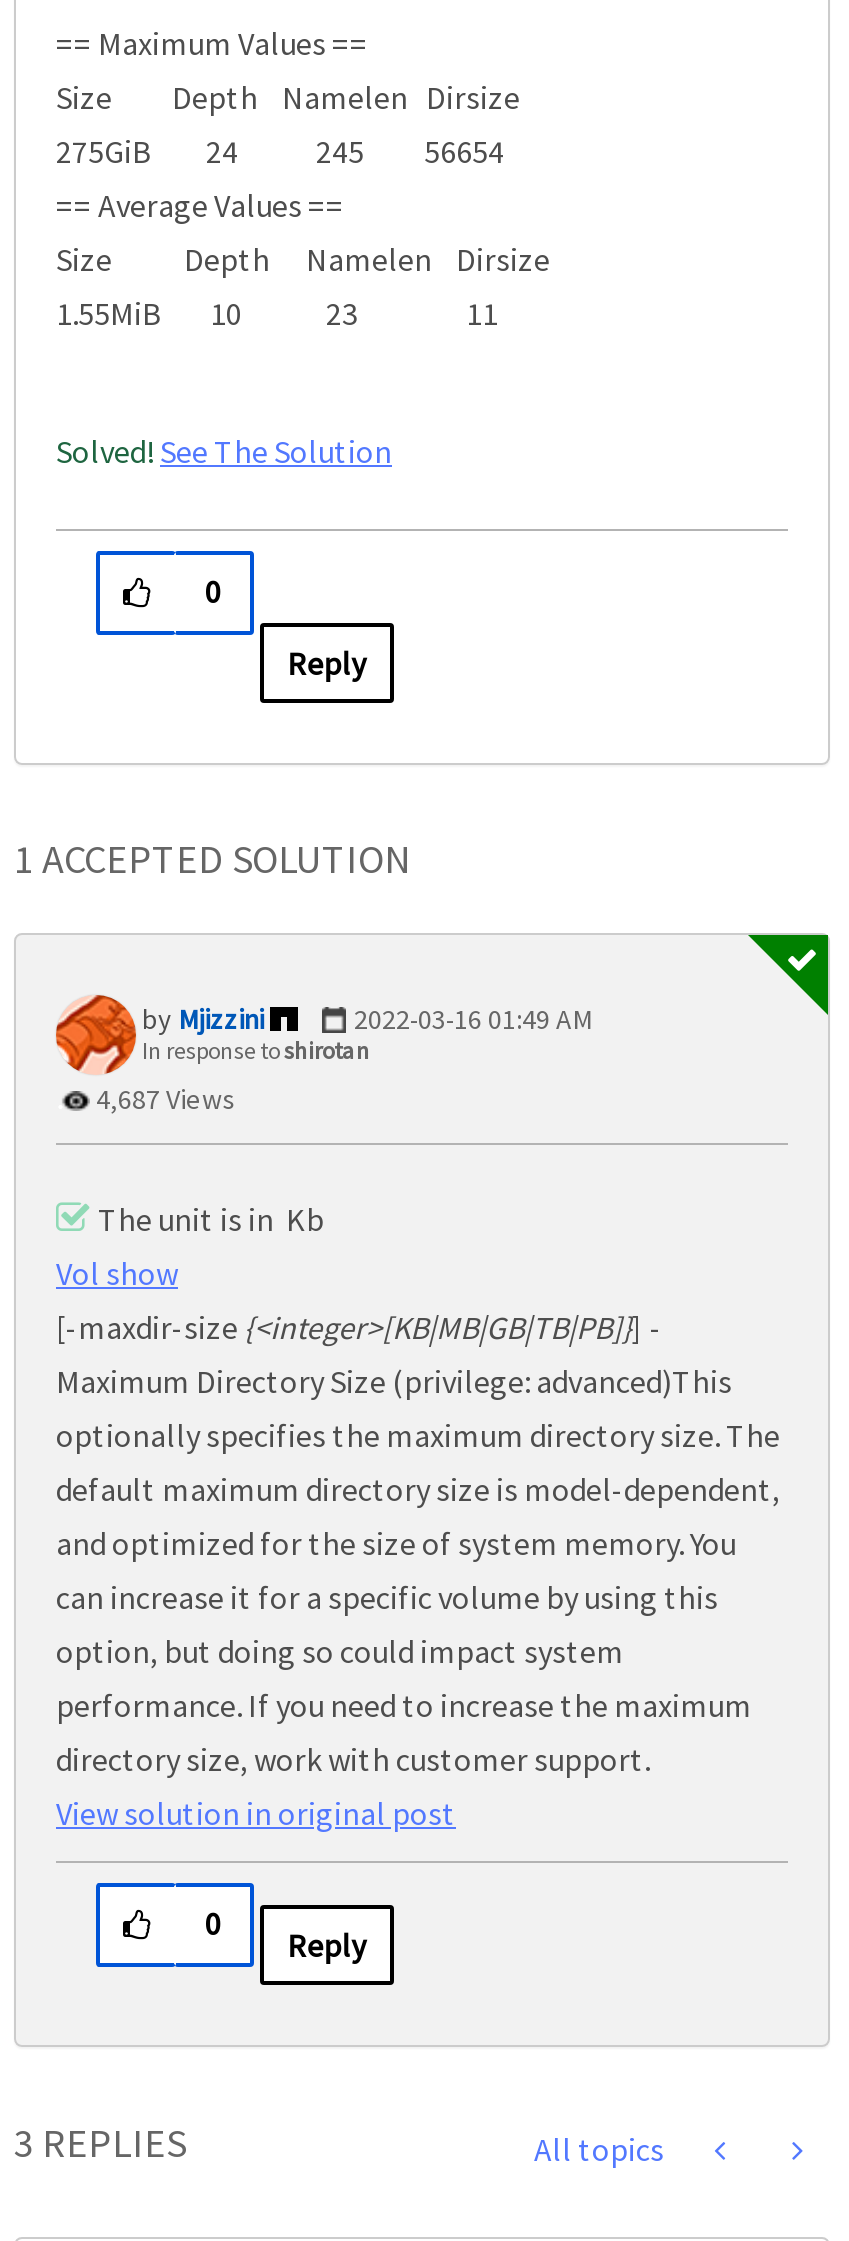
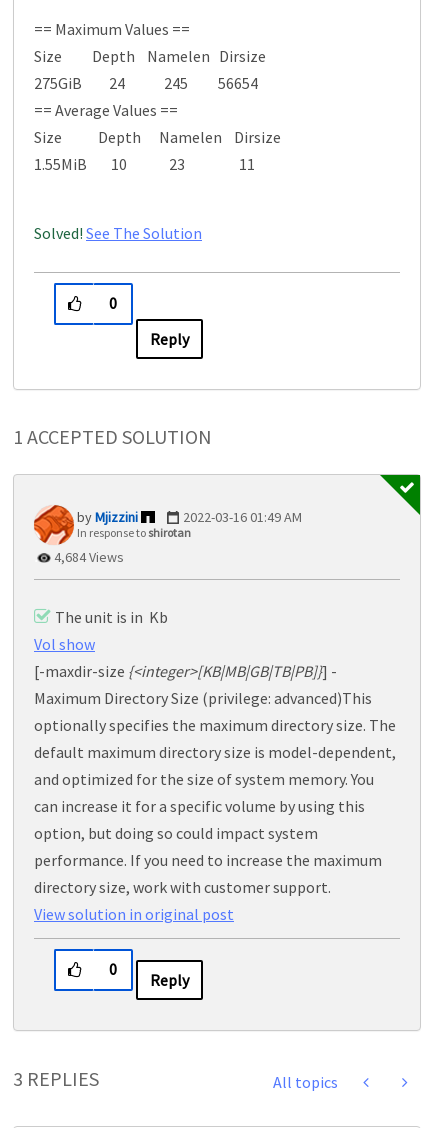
- 4,687 Views
+ 4,684 Views
